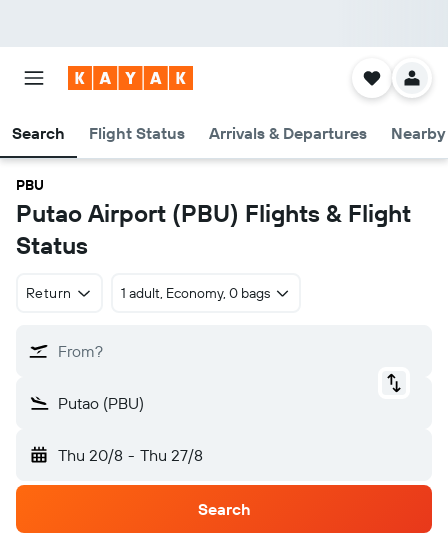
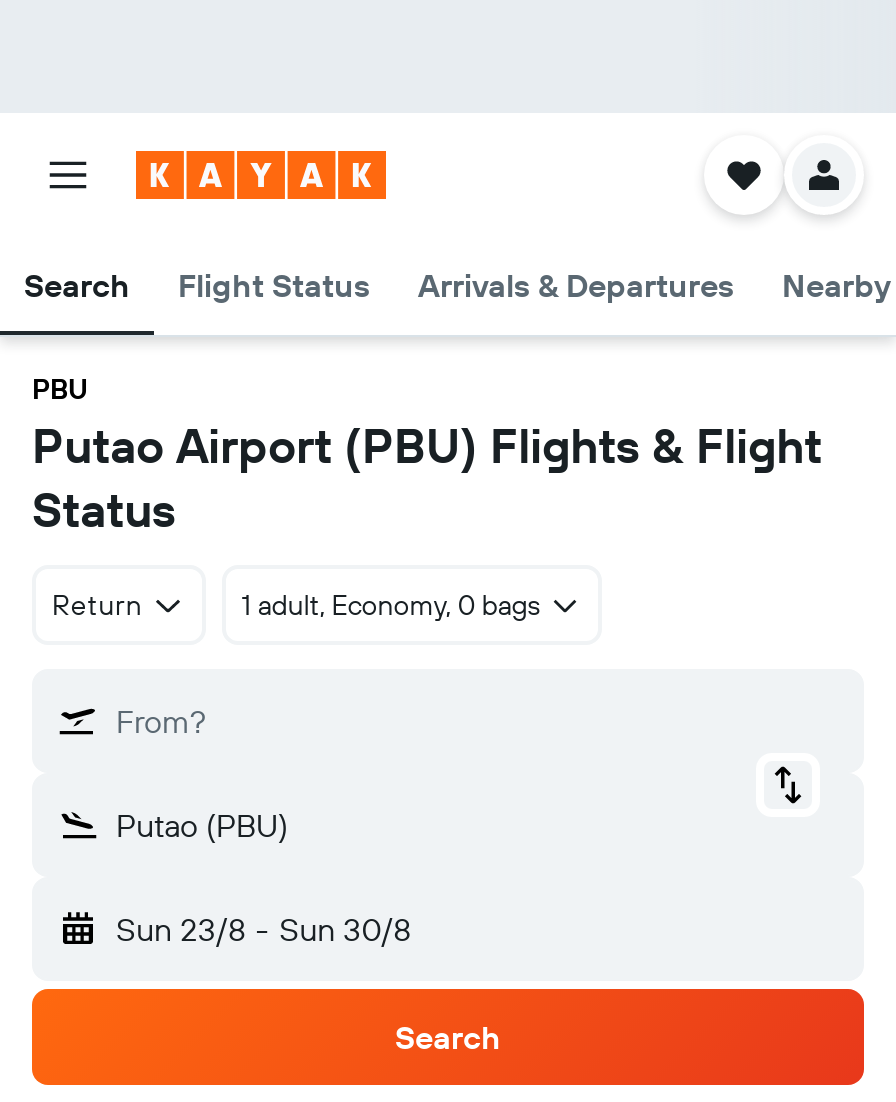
- Thu 20/8 - Thu 27/8
+ Sun 23/8 - Sun 30/8
